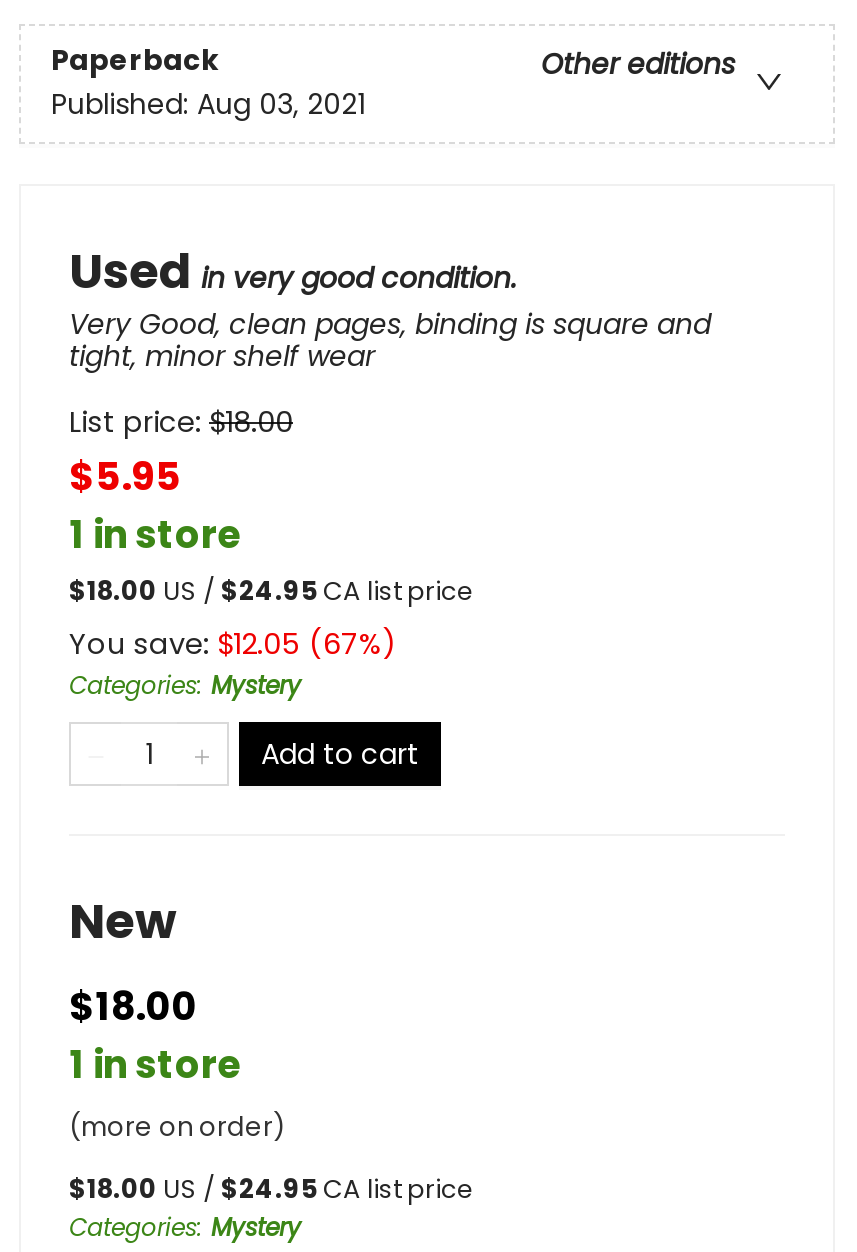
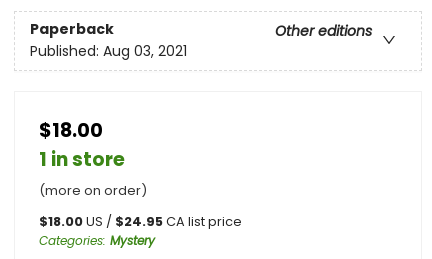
- Used in very good condition.
- Very Good, clean pages, binding is square and
- tight, minor shelf wear
- List price: $18.00
- $5.95
- 1 in store
- $18.00 US / $24.95 CA list price
- You save: $12.05 (67%)
- Categories: Mystery
- Add to cart
- New
